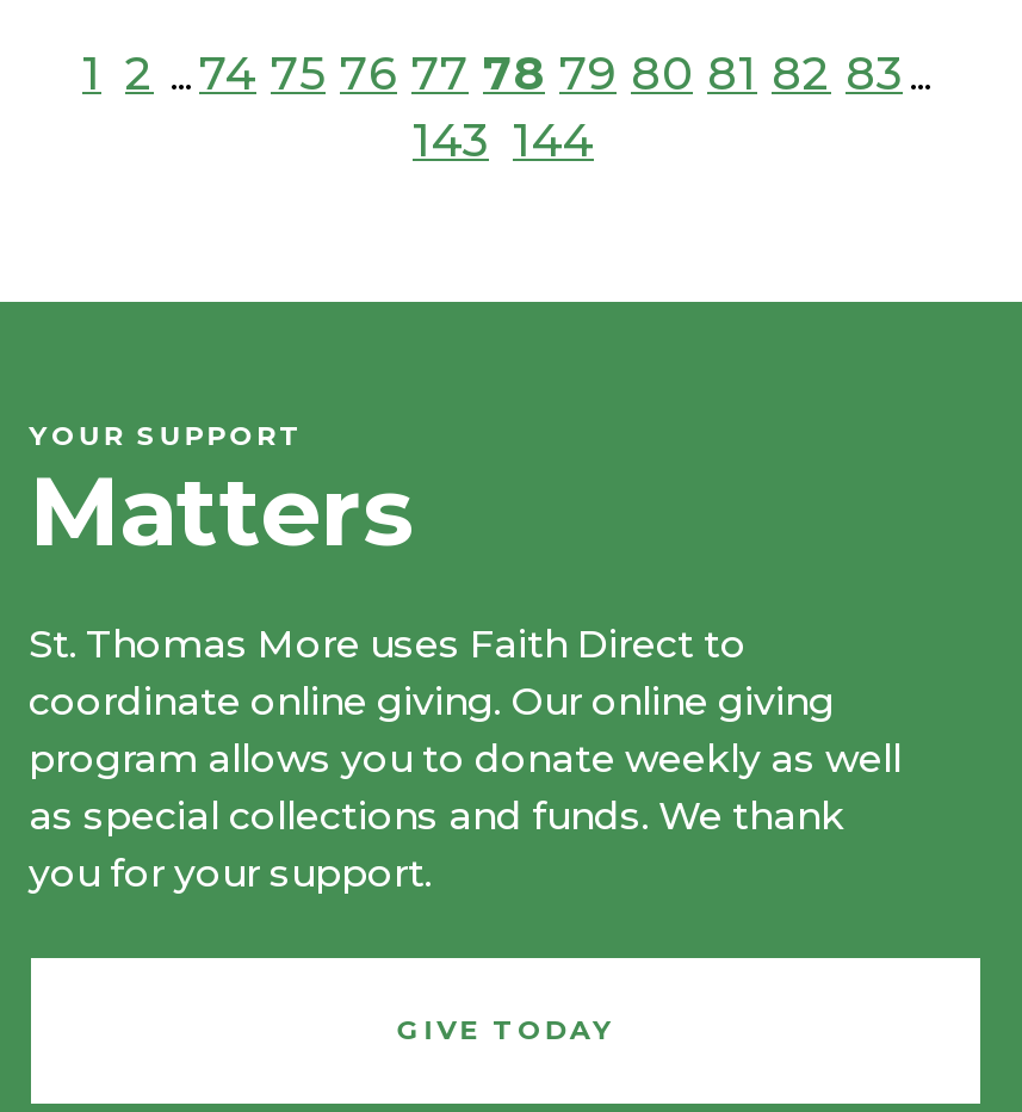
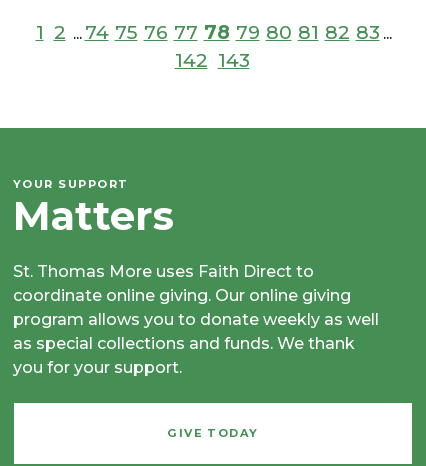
- 143 144
+ 142 143
